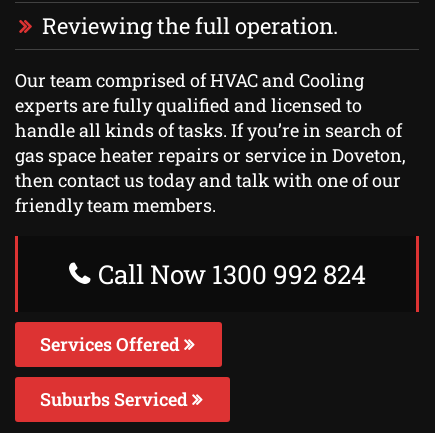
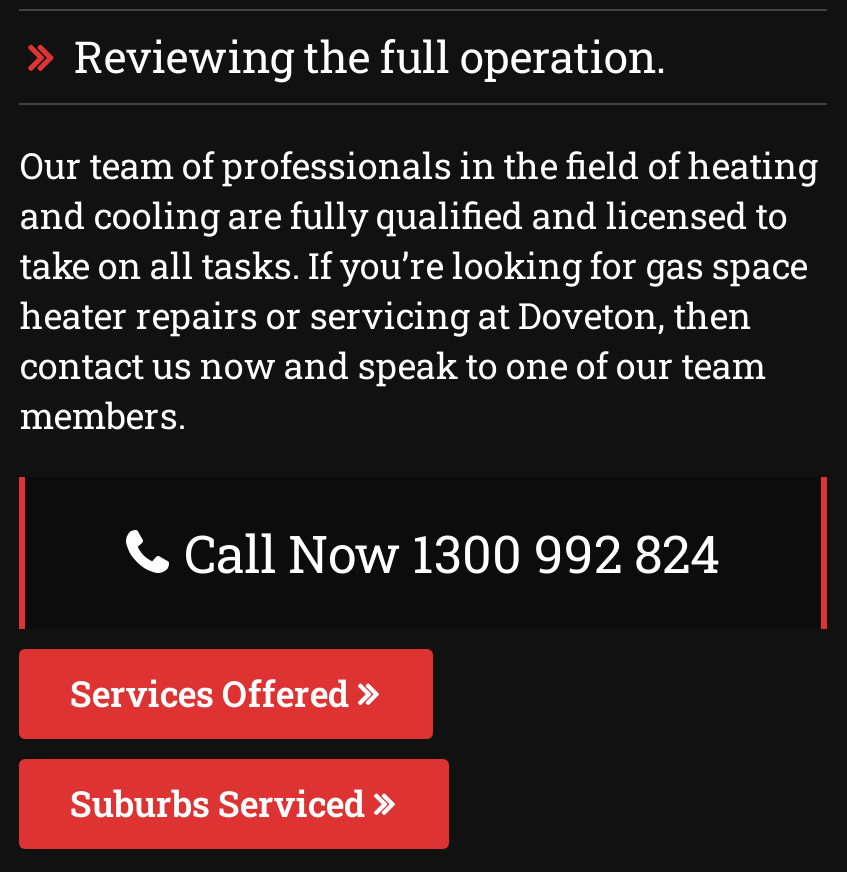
- Our team comprised of HVAC and Cooling
- experts are fully qualified and licensed to
- handle all kinds of tasks. If you’re in search of
- gas space heater repairs or service in Doveton,
- then contact us today and talk with one of our
- friendly team members.
+ Our team of professionals in the field of heating
+ and cooling are fully qualified and licensed to
+ take on all tasks. If you’re looking for gas space
+ heater repairs or servicing at Doveton, then
+ contact us now and speak to one of our team
+ members.
